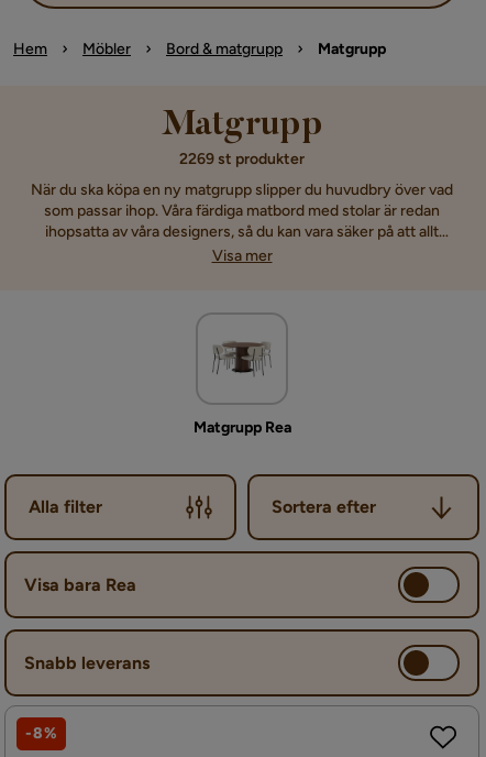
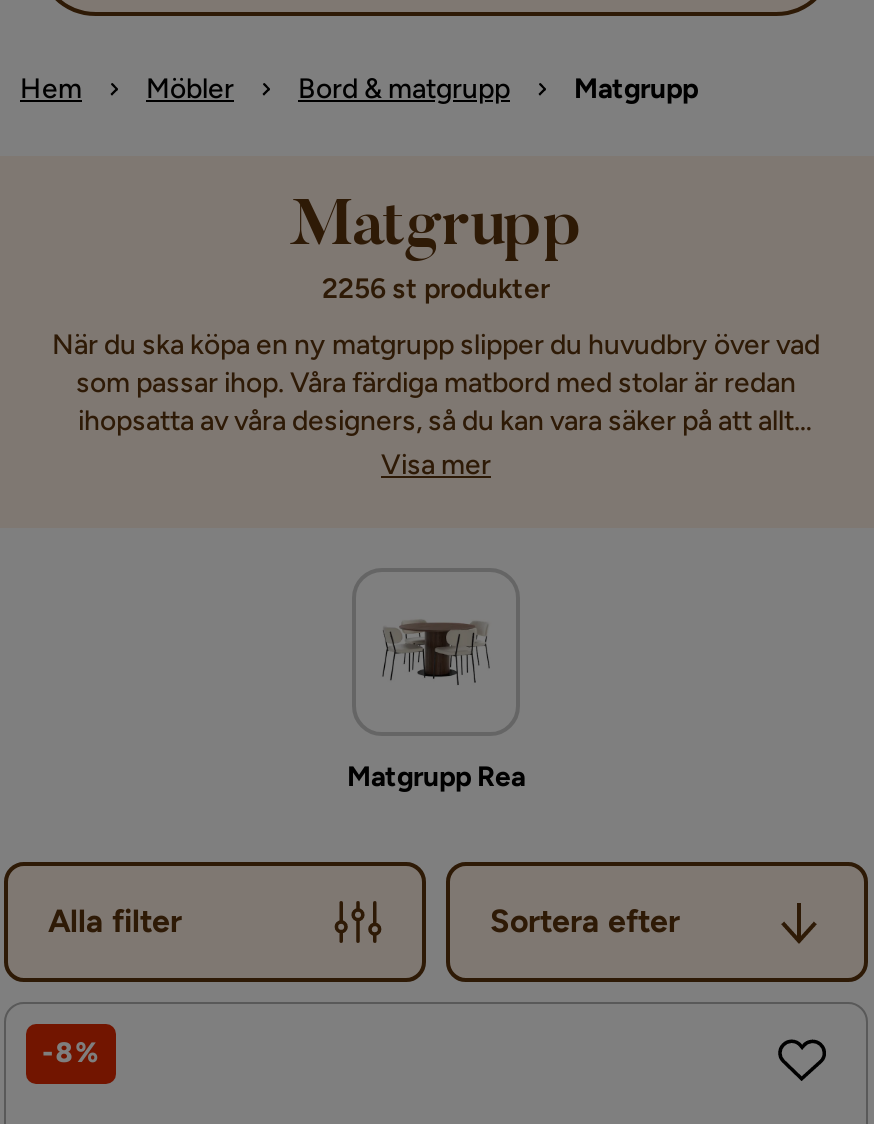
- 2269 st produkter
+ 2256 st produkter

- Visa bara Rea

- Snabb leverans
